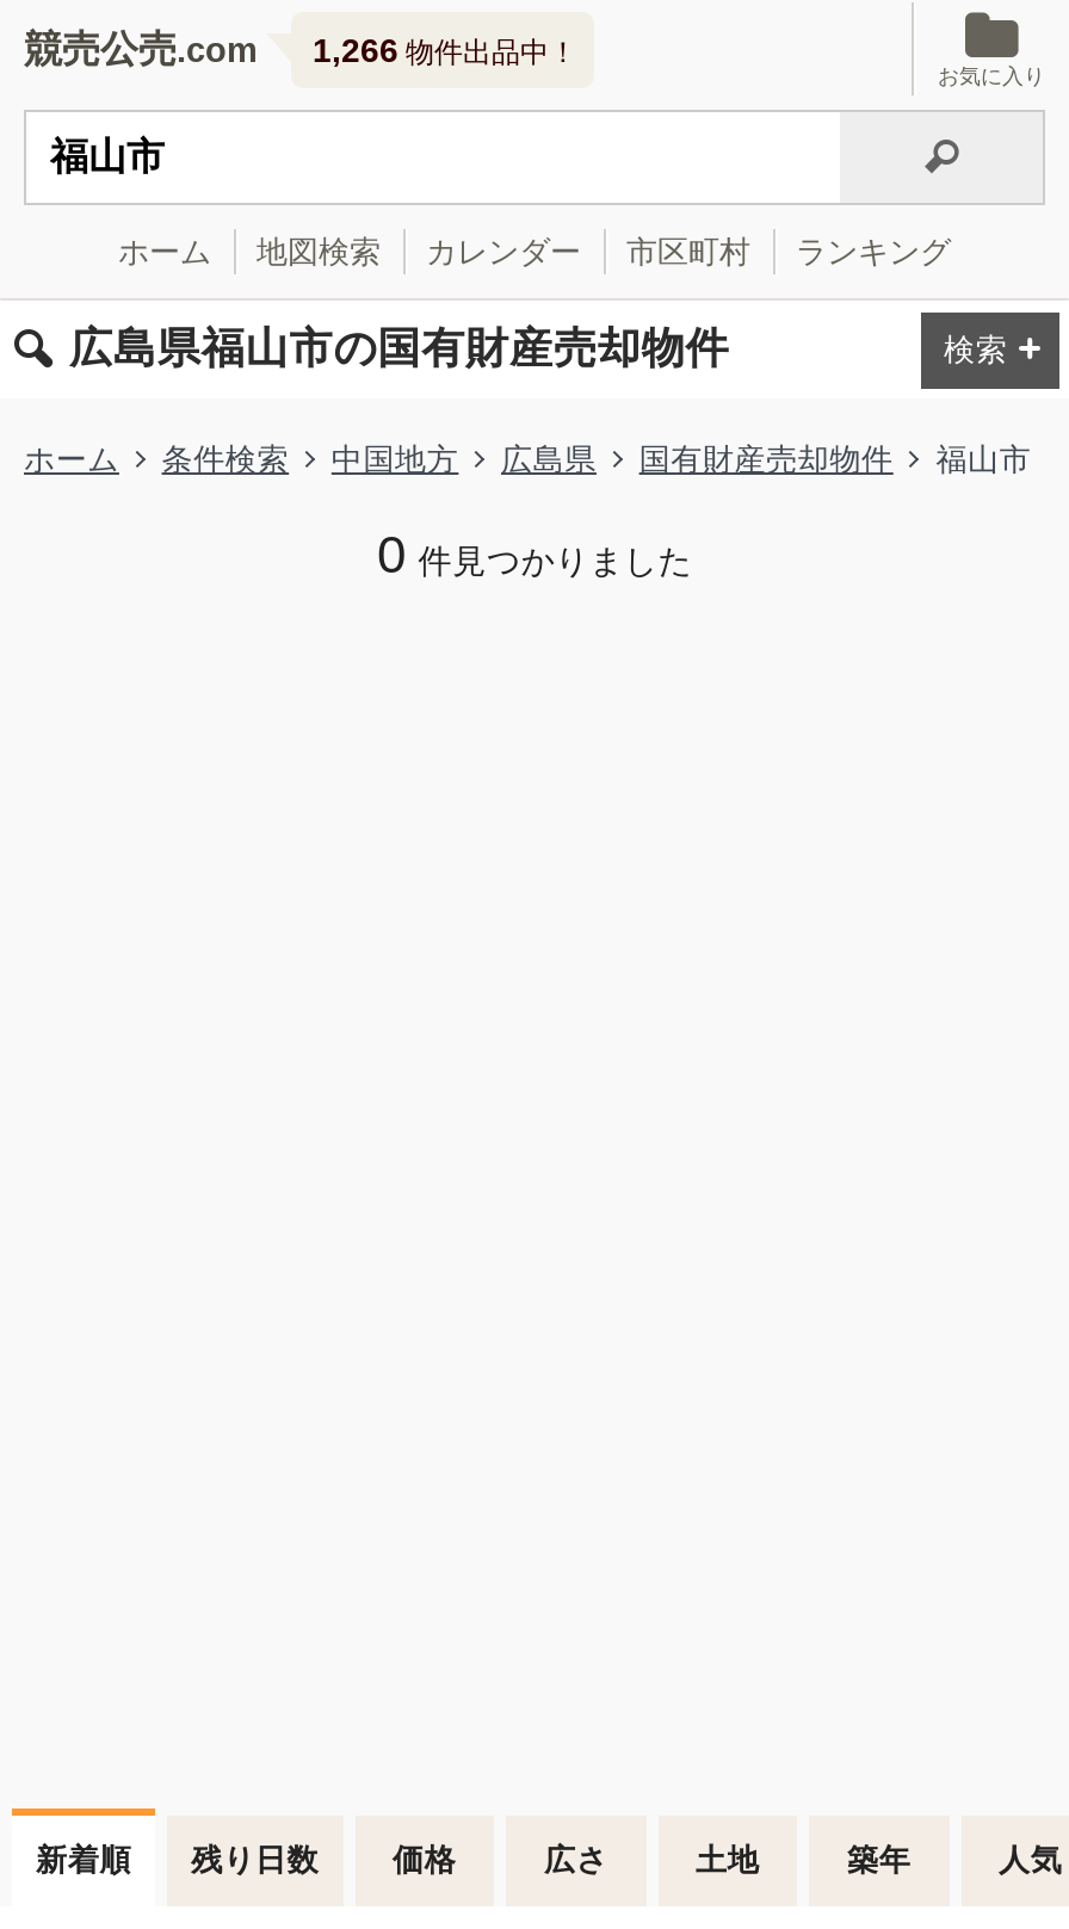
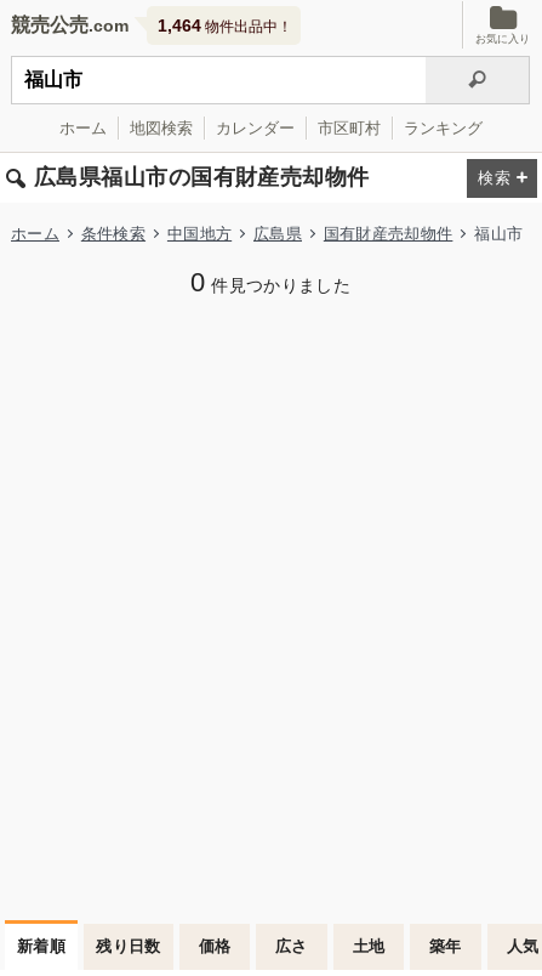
- 1,266物件出品中！
+ 1,464物件出品中！
